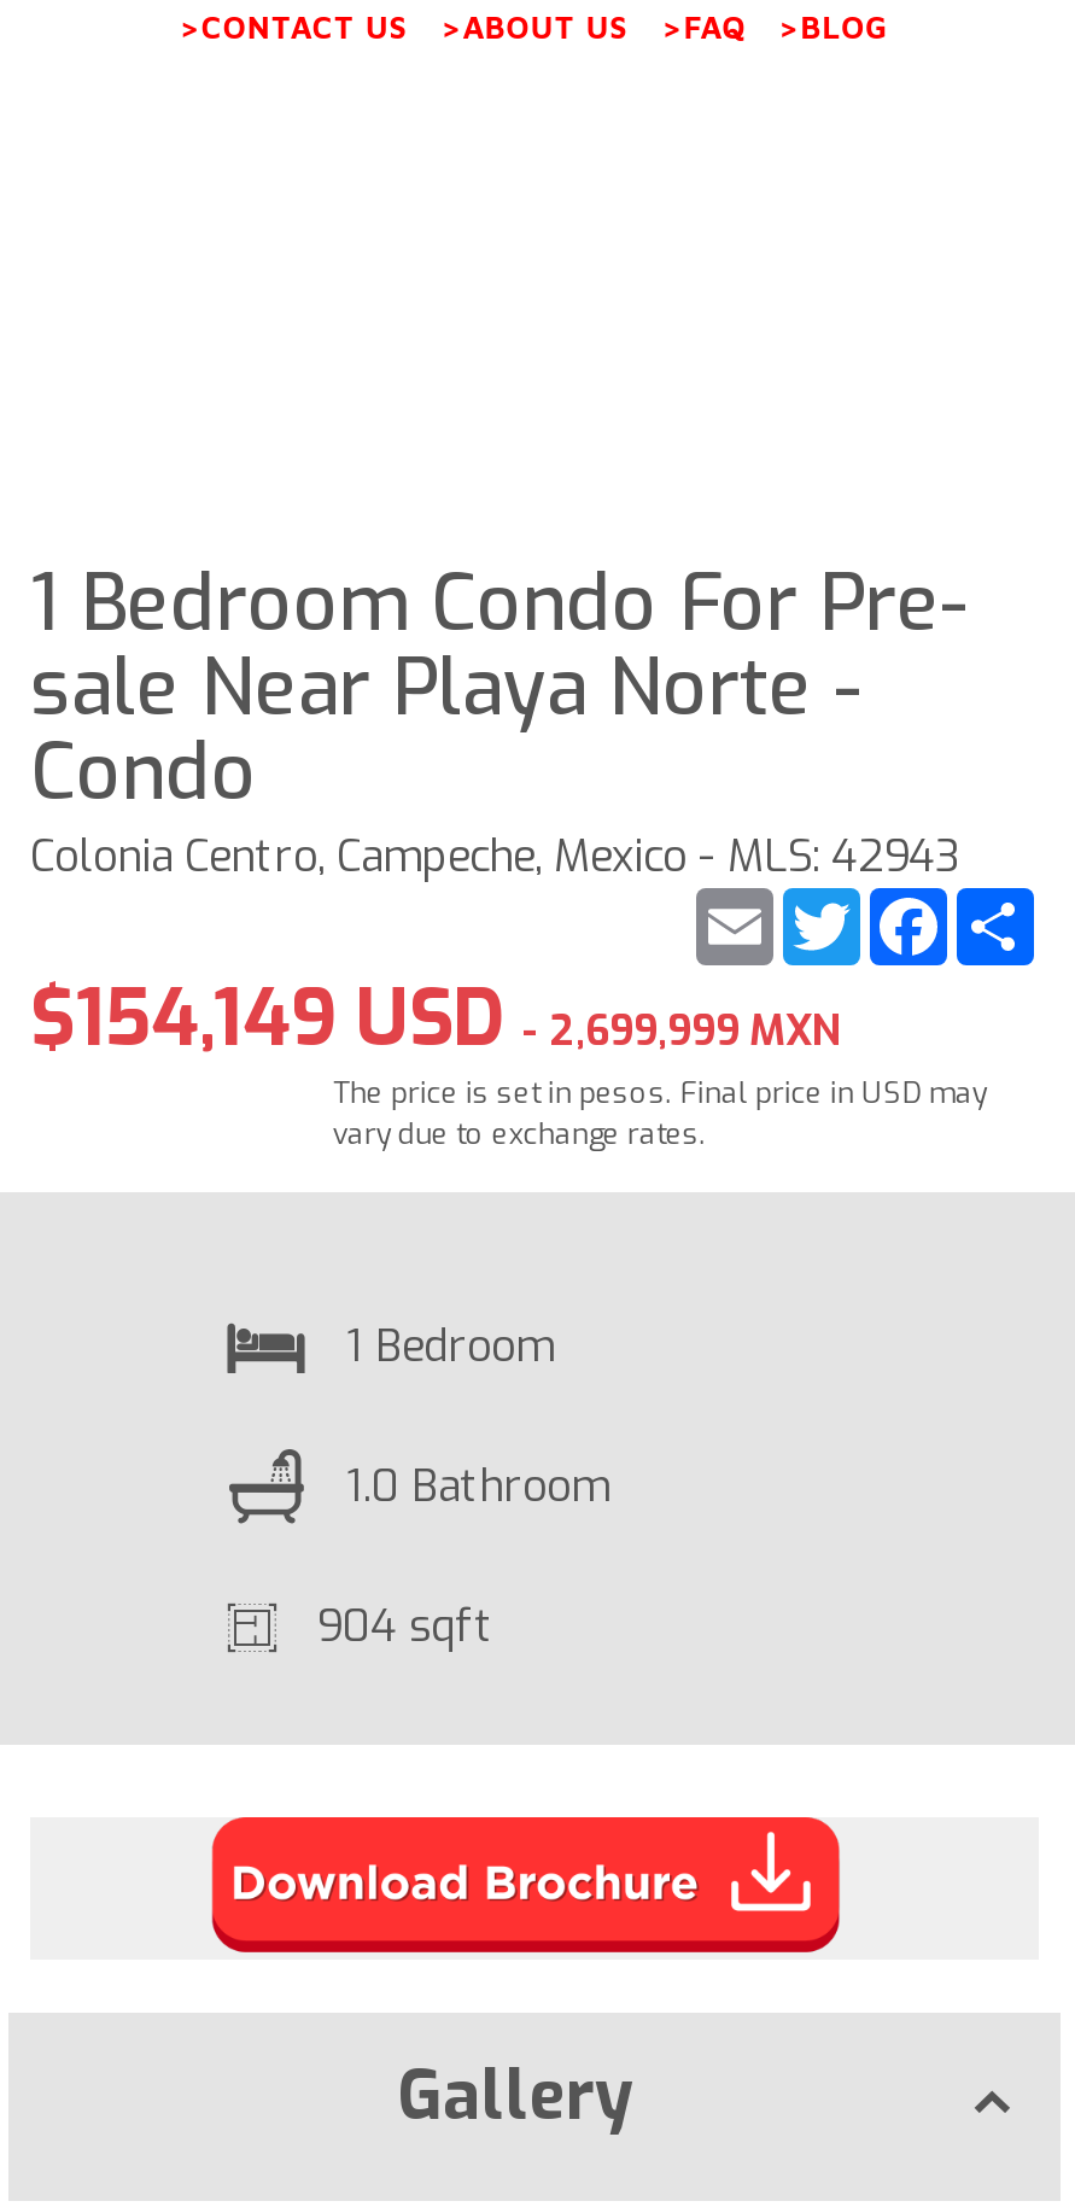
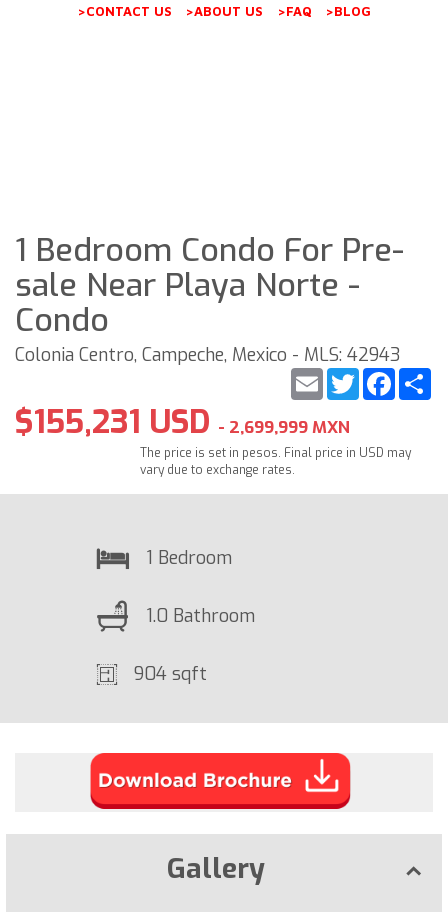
- $154,149 USD - 2,699,999 MXN
+ $155,231 USD - 2,699,999 MXN
